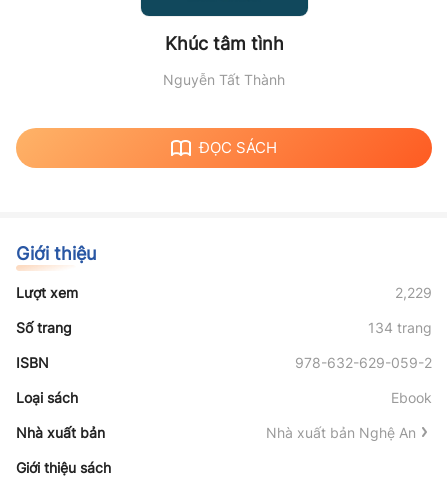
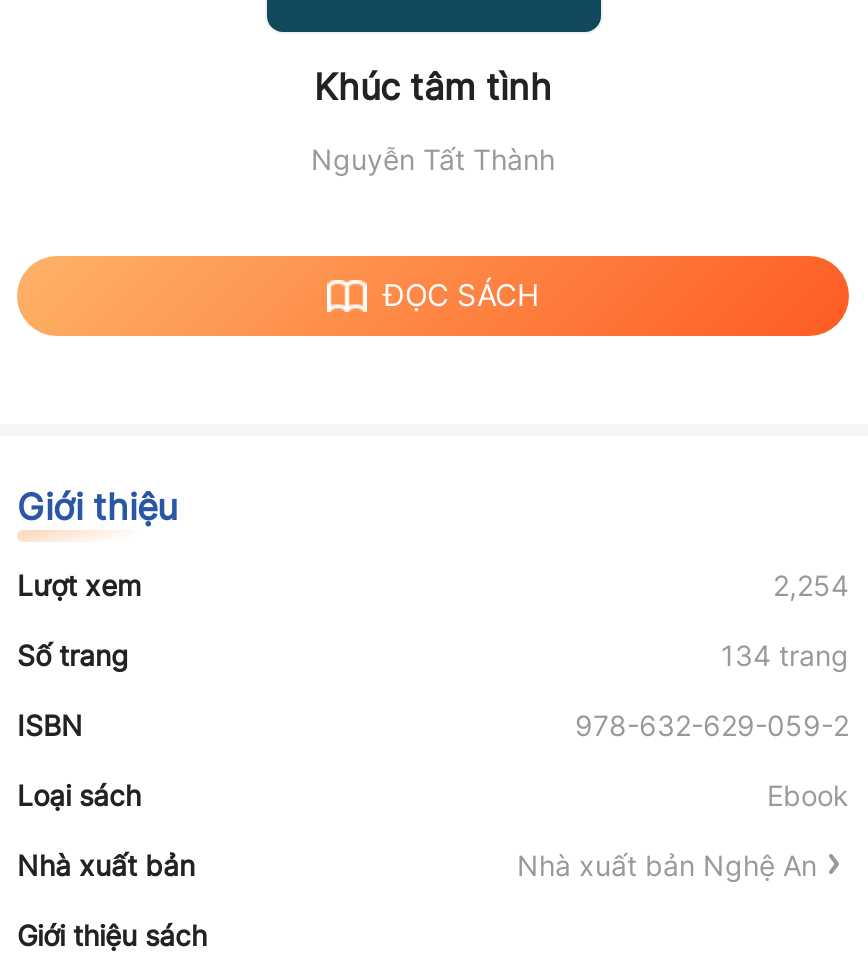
- 2,229
+ 2,254
